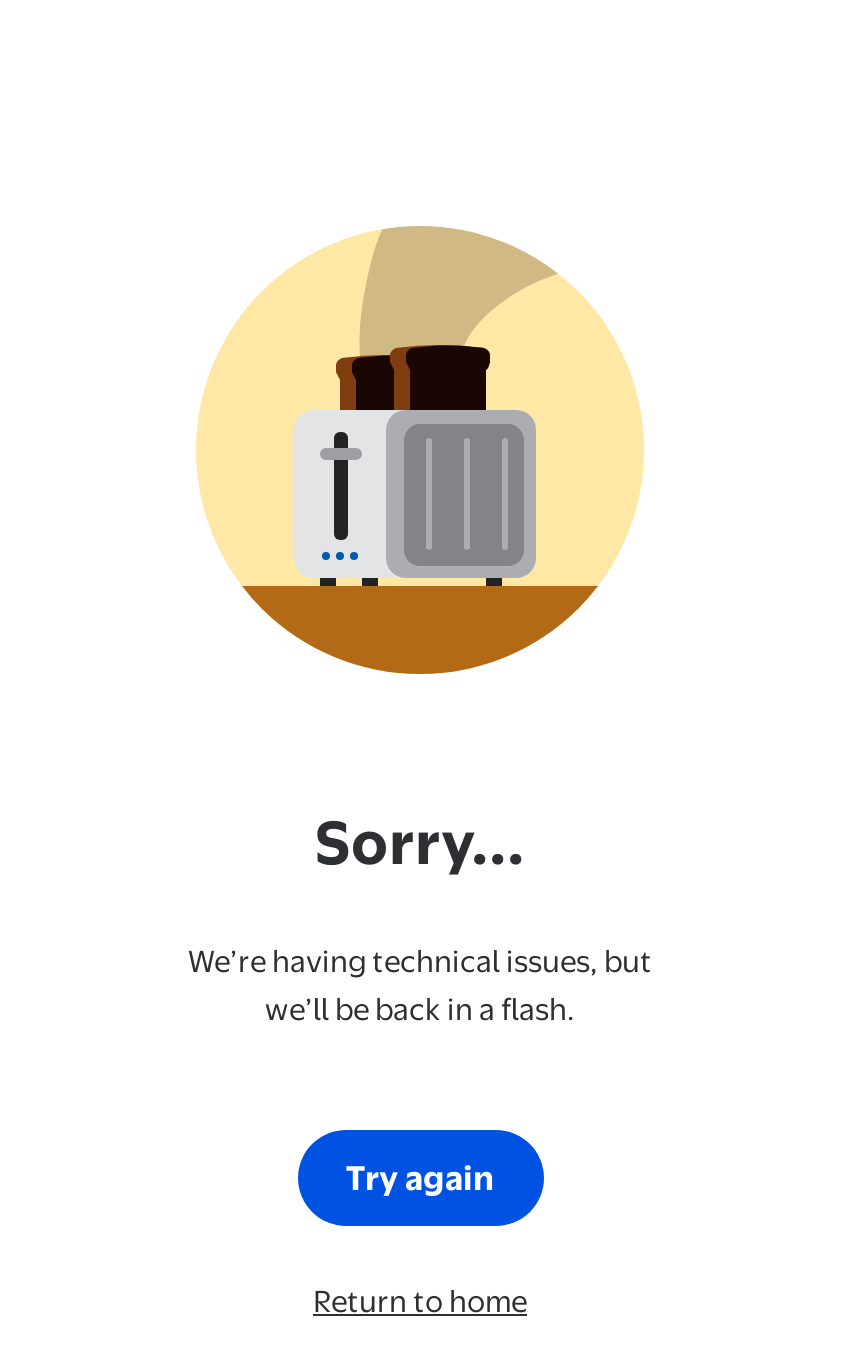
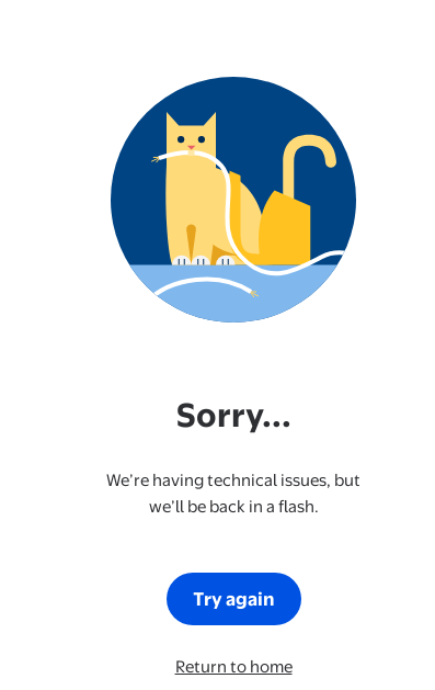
- [image]
+ [image]
